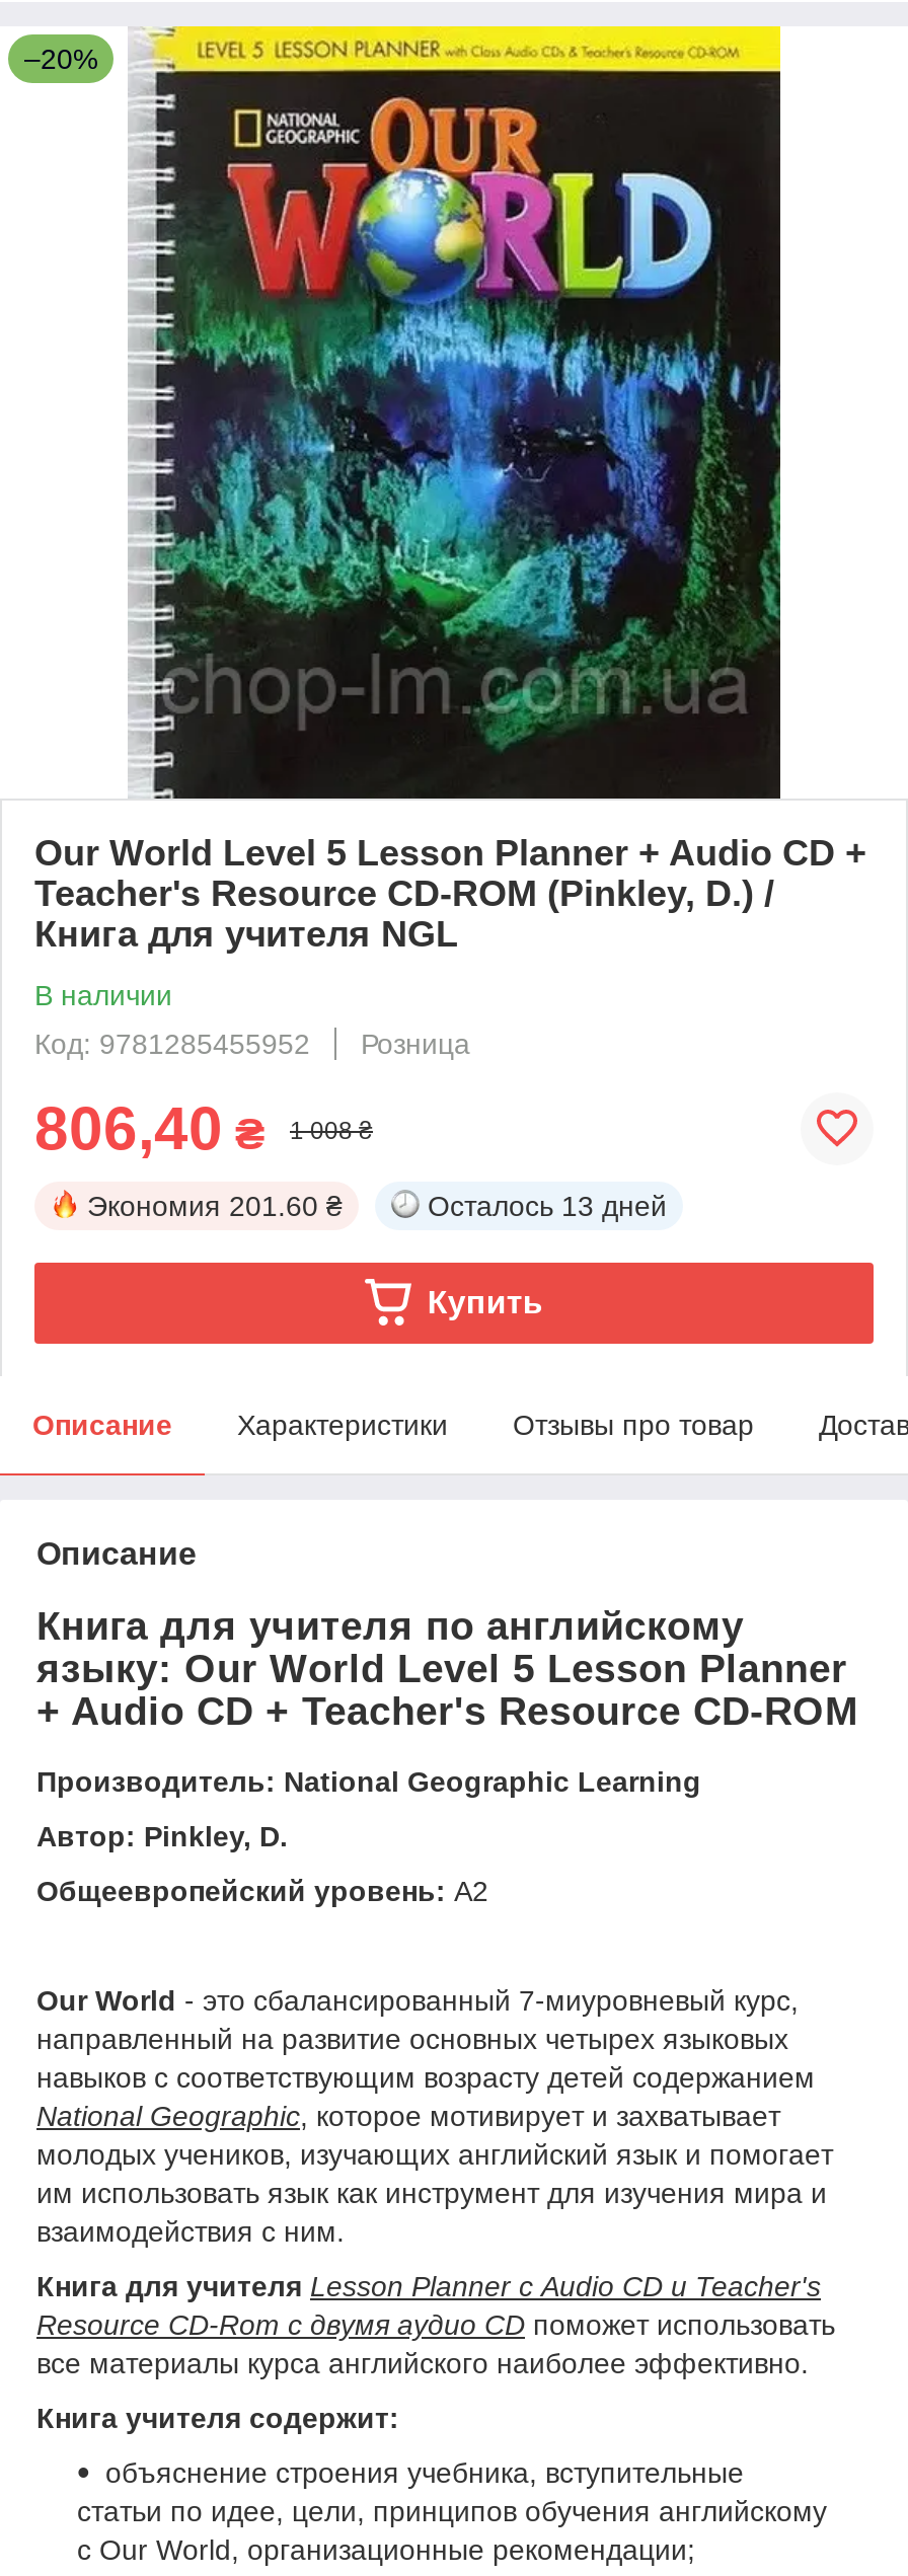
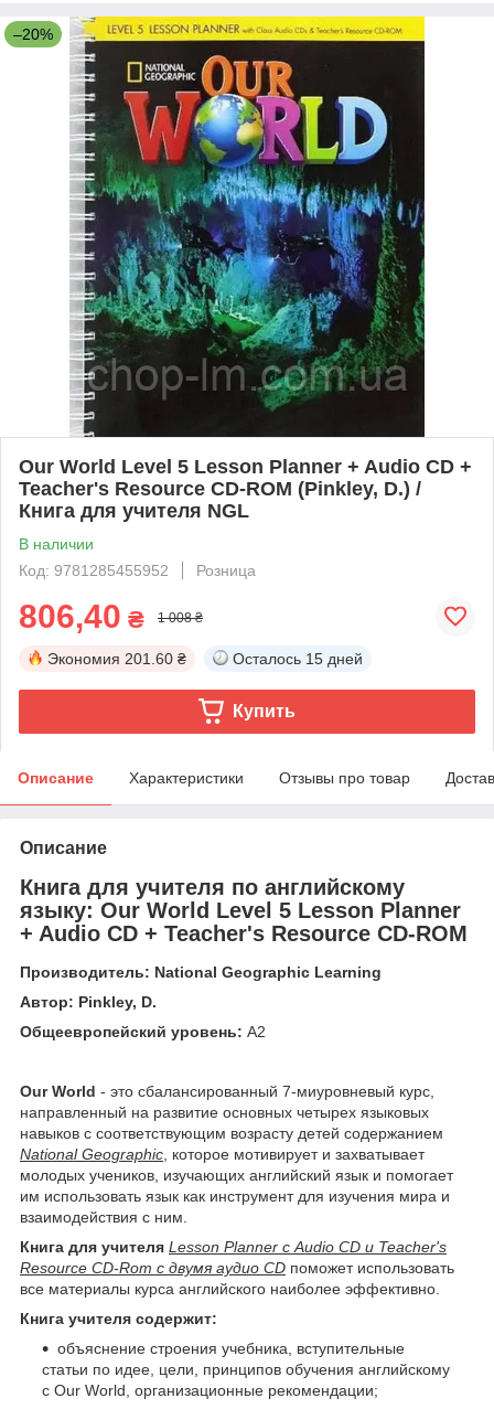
- Осталось 13 дней
+ Осталось 15 дней
